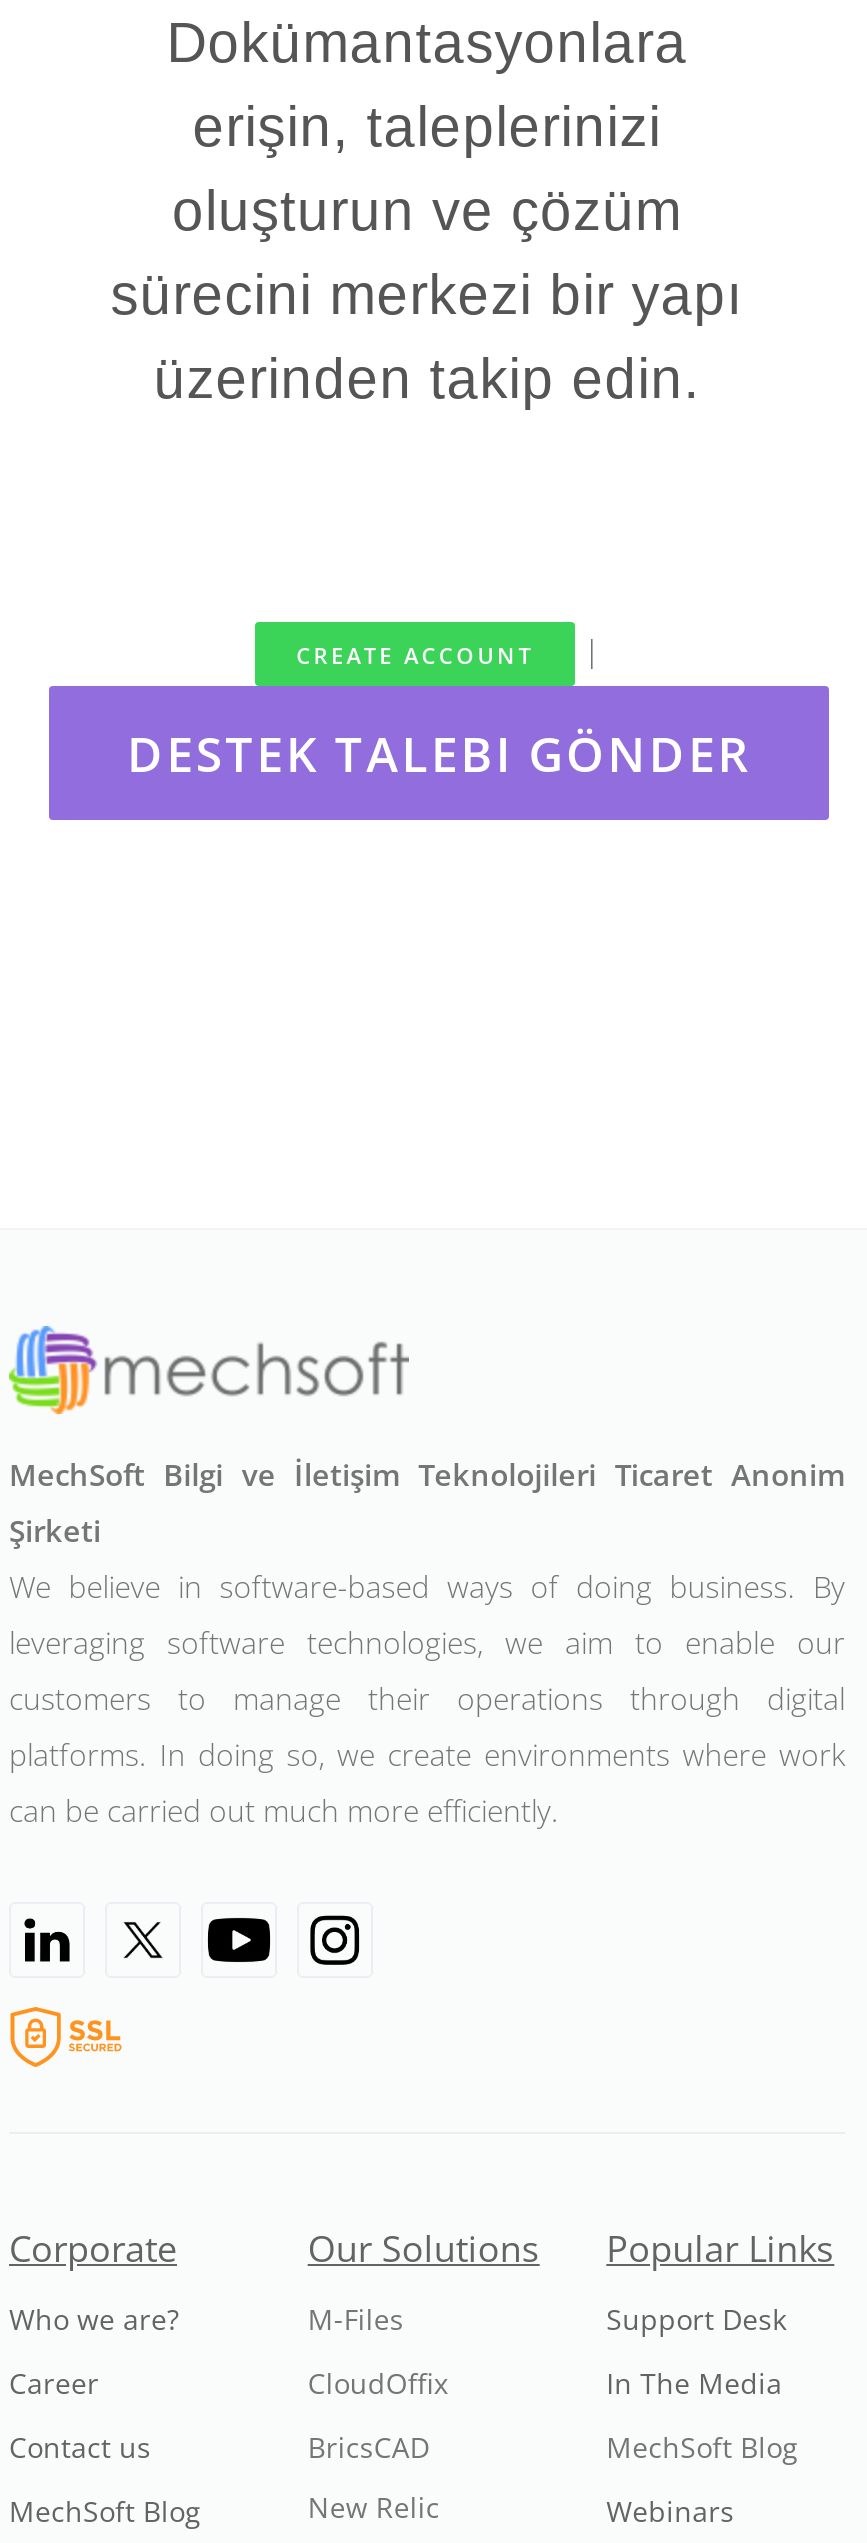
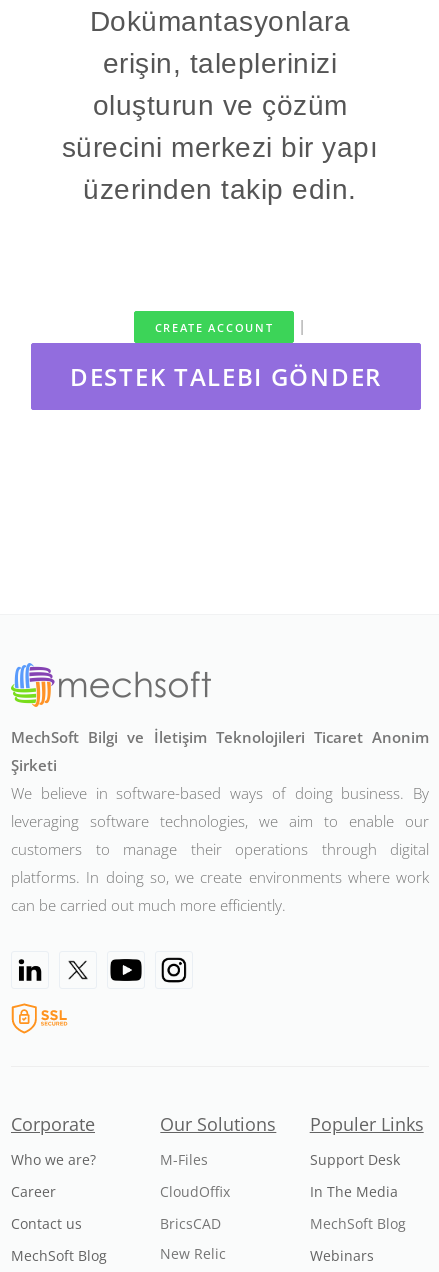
- Popular Links
+ Populer Links
